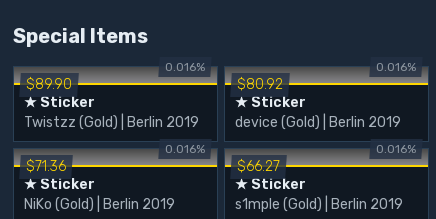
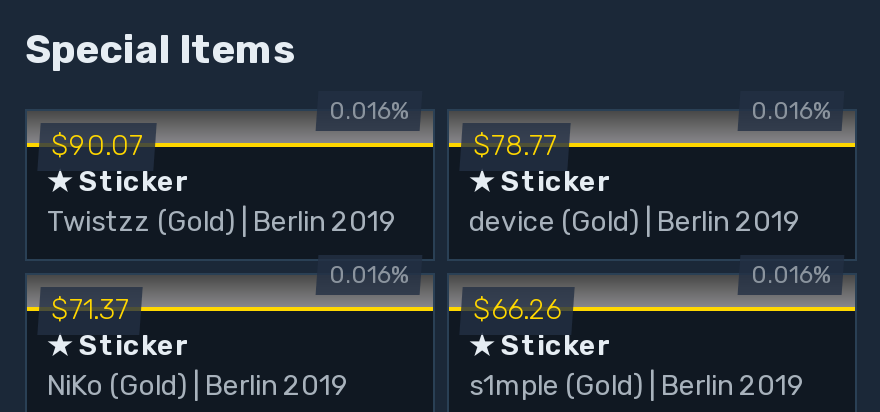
- $89.90
+ $90.07

- $80.92
+ $78.77

- $71.36
+ $71.37

- $66.27
+ $66.26
